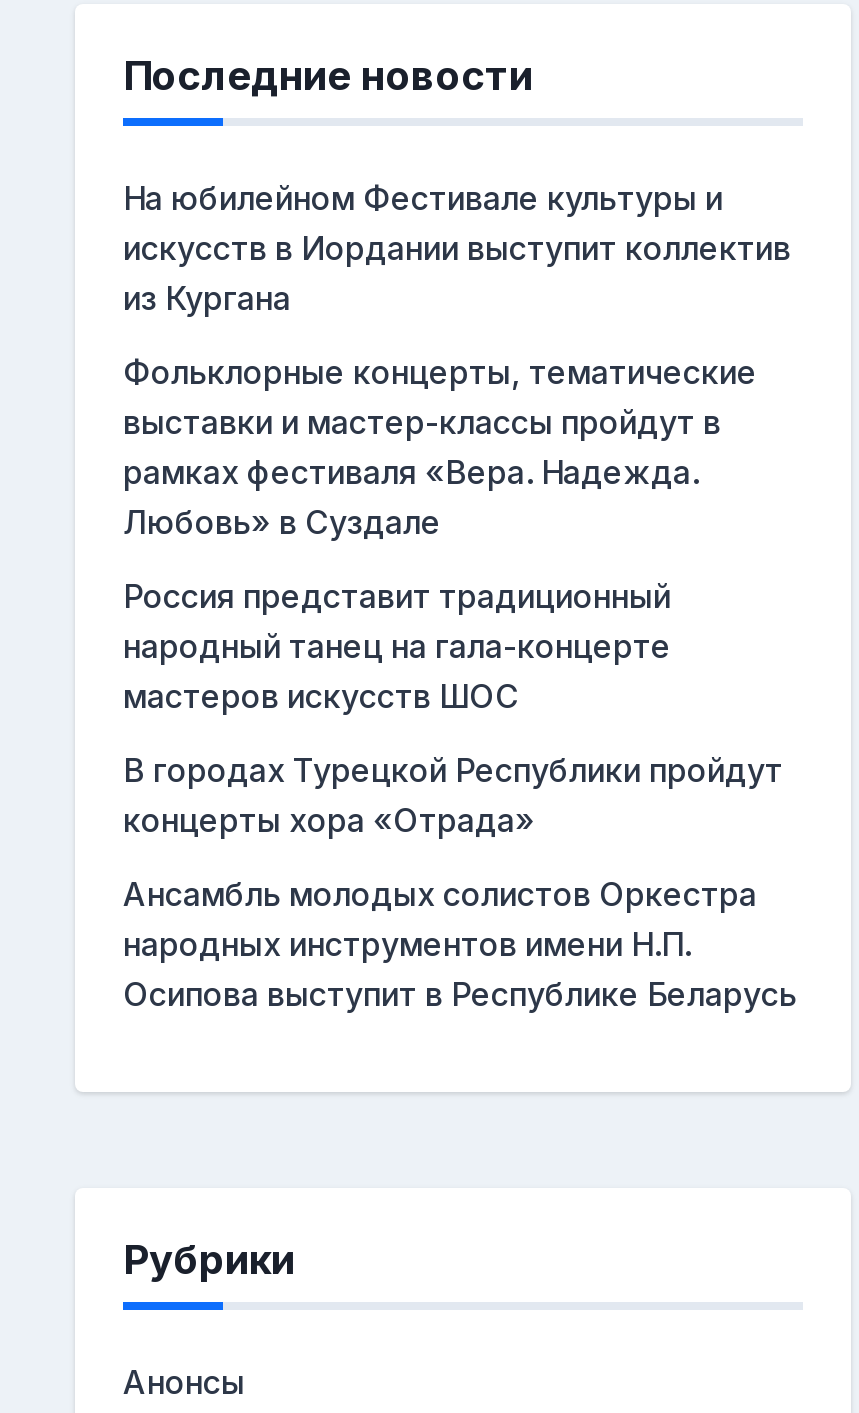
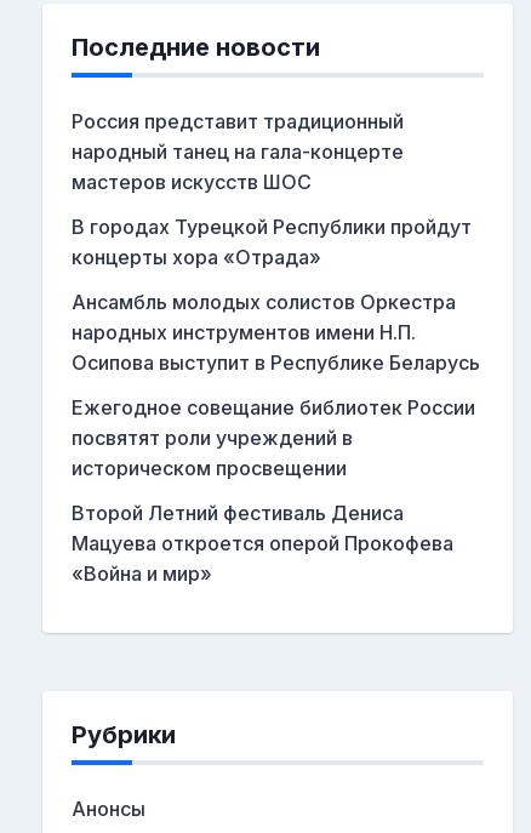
- На юбилейном Фестивале культуры и
- искусств в Иордании выступит коллектив
- из Кургана
- Фольклорные концерты, тематические
- выставки и мастер-классы пройдут в
- рамках фестиваля «Вера. Надежда.
- Любовь» в Суздале

moved up: Россия представит традиционный | народный танец на гала-концерте | мастеров искусств ШОС | В городах Турецкой Республики пройдут | концерты хора «Отрада» | Ансамбль молодых солистов Оркестра | народных инструментов имени Н.П. | Осипова выступит в Республике Беларусь

+ Ежегодное совещание библиотек России
+ посвятят роли учреждений в
+ историческом просвещении
+ Второй Летний фестиваль Дениса
+ Мацуева откроется оперой Прокофева
+ «Война и мир»
